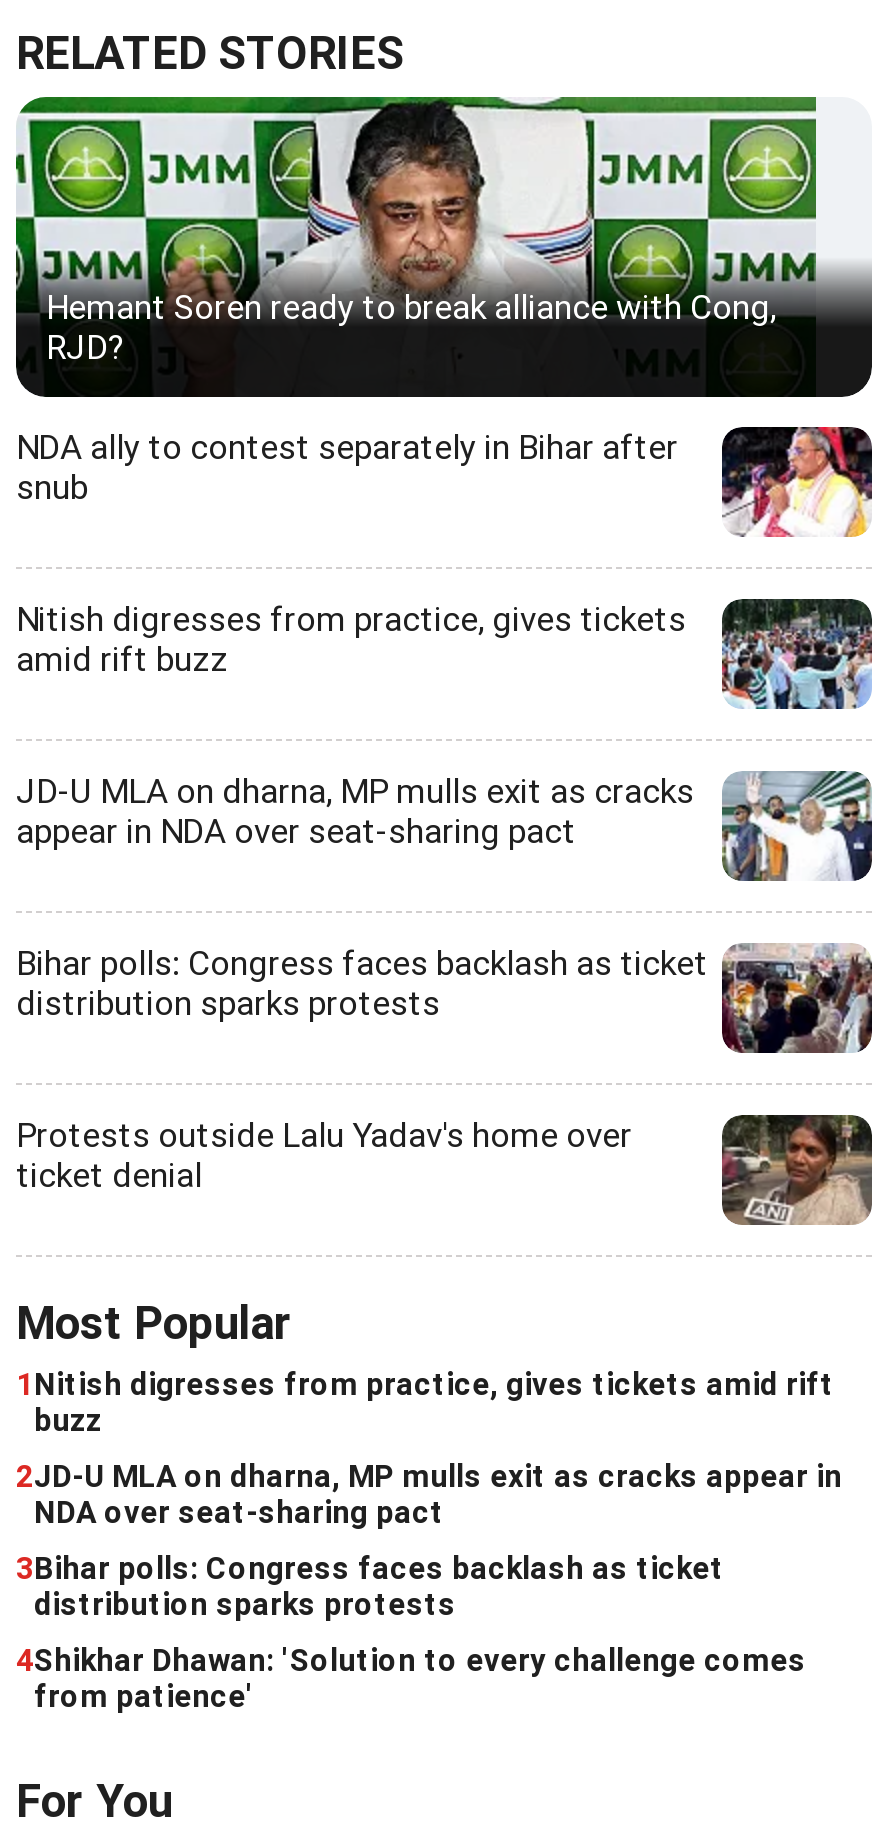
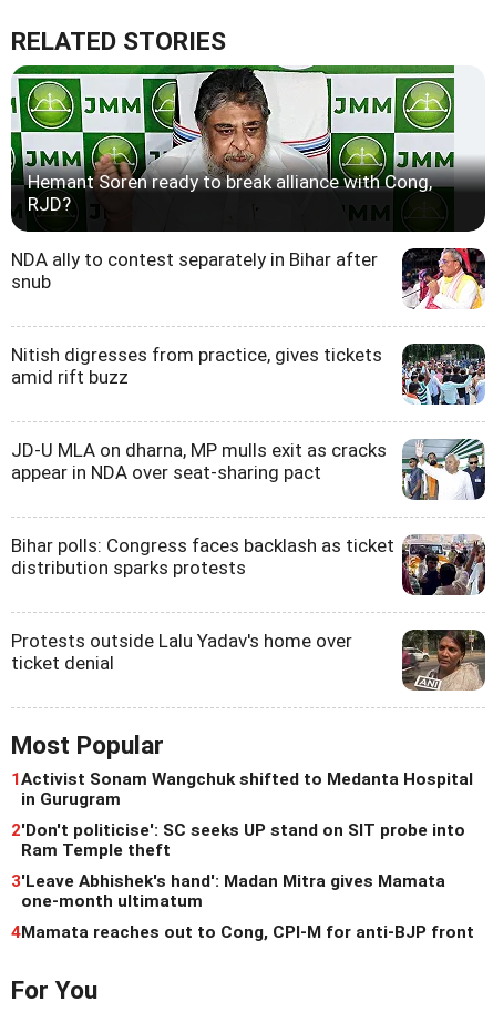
- 1 Nitish digresses from practice, gives tickets amid rift
- buzz
+ 1 Activist Sonam Wangchuk shifted to Medanta Hospital
+ in Gurugram

- 2JD-U MLA on dharna, MP mulls exit as cracks appear in
- NDA over seat-sharing pact
+ 2'Don't politicise': SC seeks UP stand on SIT probe into
+ Ram Temple theft

- 3Bihar polls: Congress faces backlash as ticket
- distribution sparks protests
+ 3'Leave Abhishek's hand': Madan Mitra gives Mamata
+ one-month ultimatum

- 4Shikhar Dhawan: 'Solution to every challenge comes
- from patience'
+ 4Mamata reaches out to Cong, CPI-M for anti-BJP front
